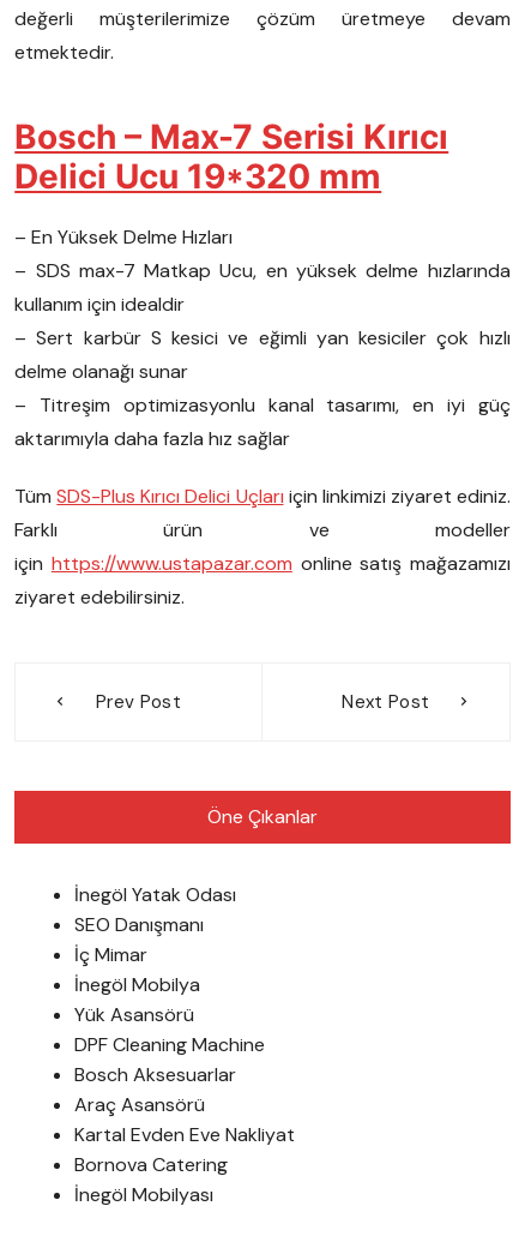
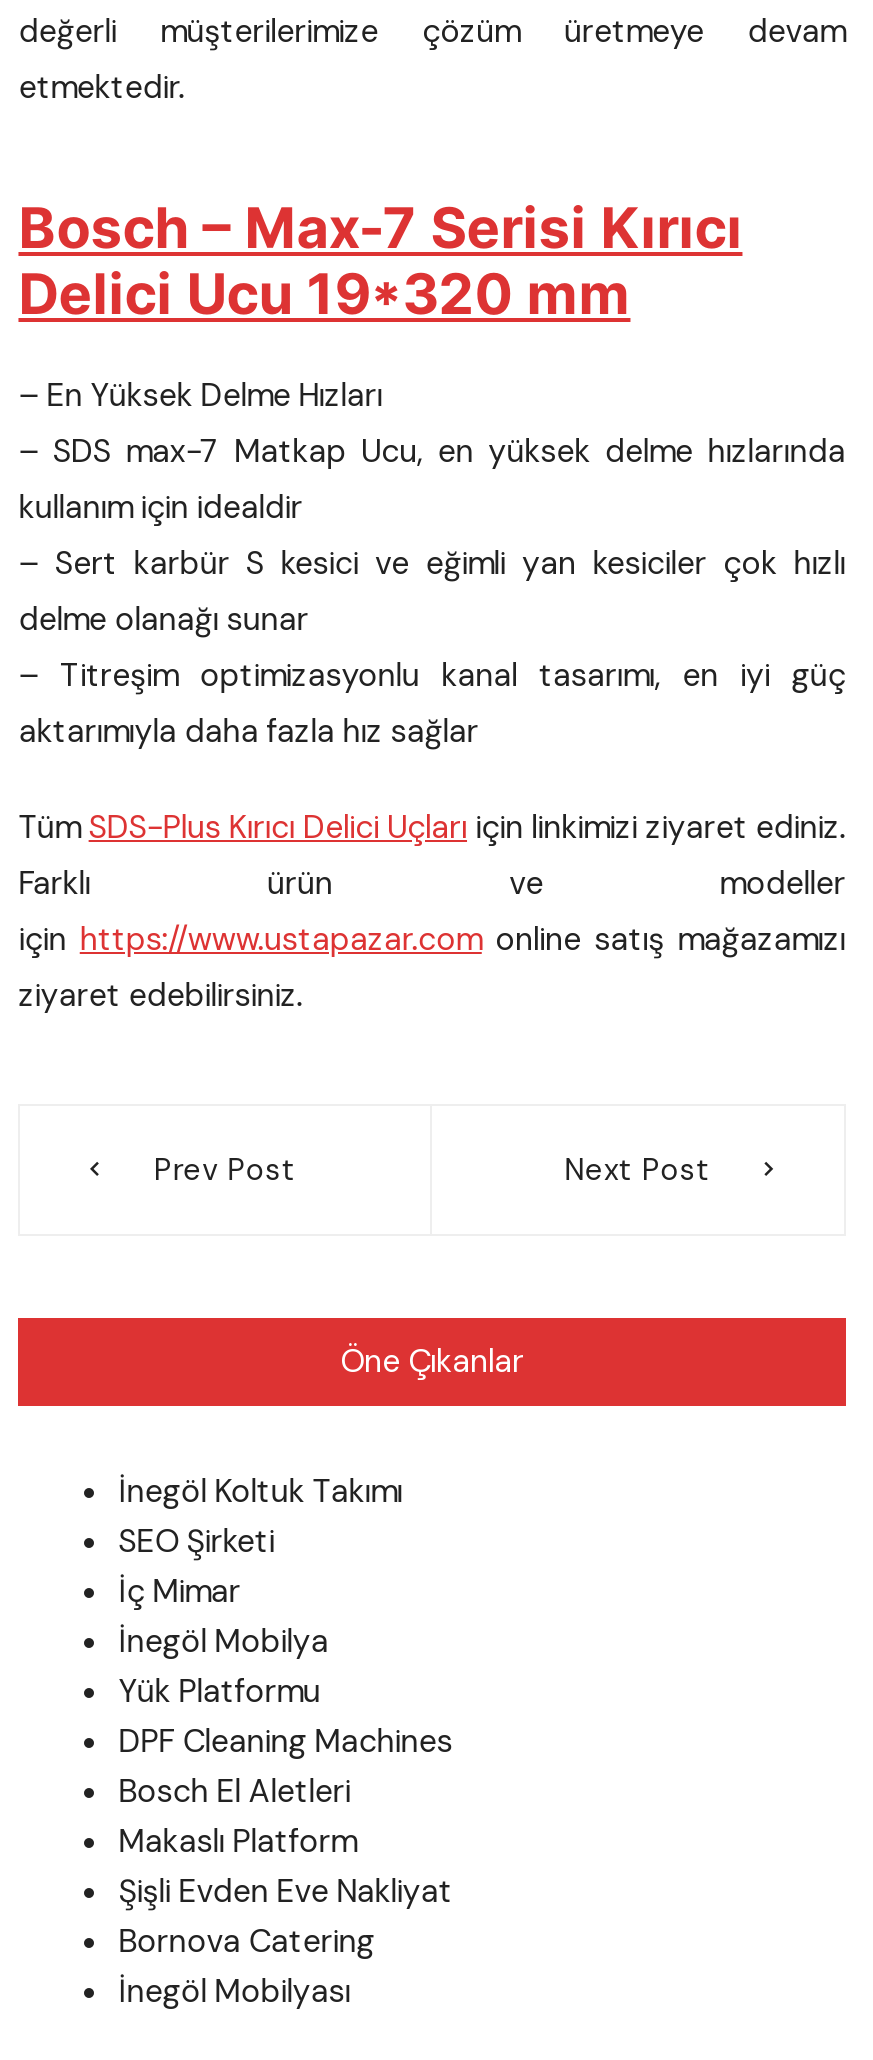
- İnegöl Yatak Odası
+ İnegöl Koltuk Takımı

- SEO Danışmanı
+ SEO Şirketi

- Yük Asansörü
- DPF Cleaning Machine
- Bosch Aksesuarlar
- Araç Asansörü
- Kartal Evden Eve Nakliyat
+ Yük Platformu
+ DPF Cleaning Machines
+ Bosch El Aletleri
+ Makaslı Platform
+ Şişli Evden Eve Nakliyat
